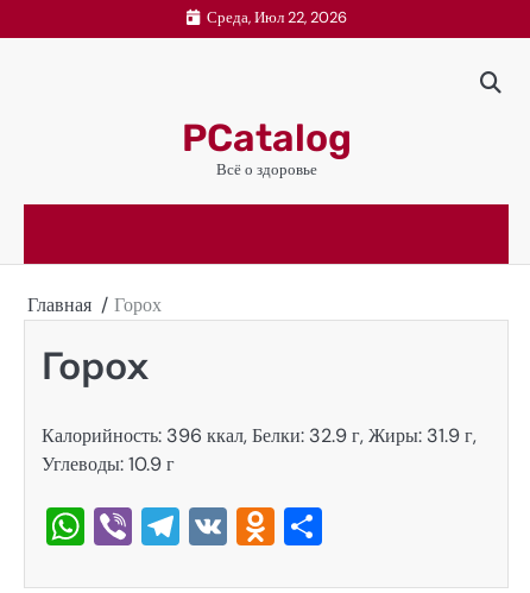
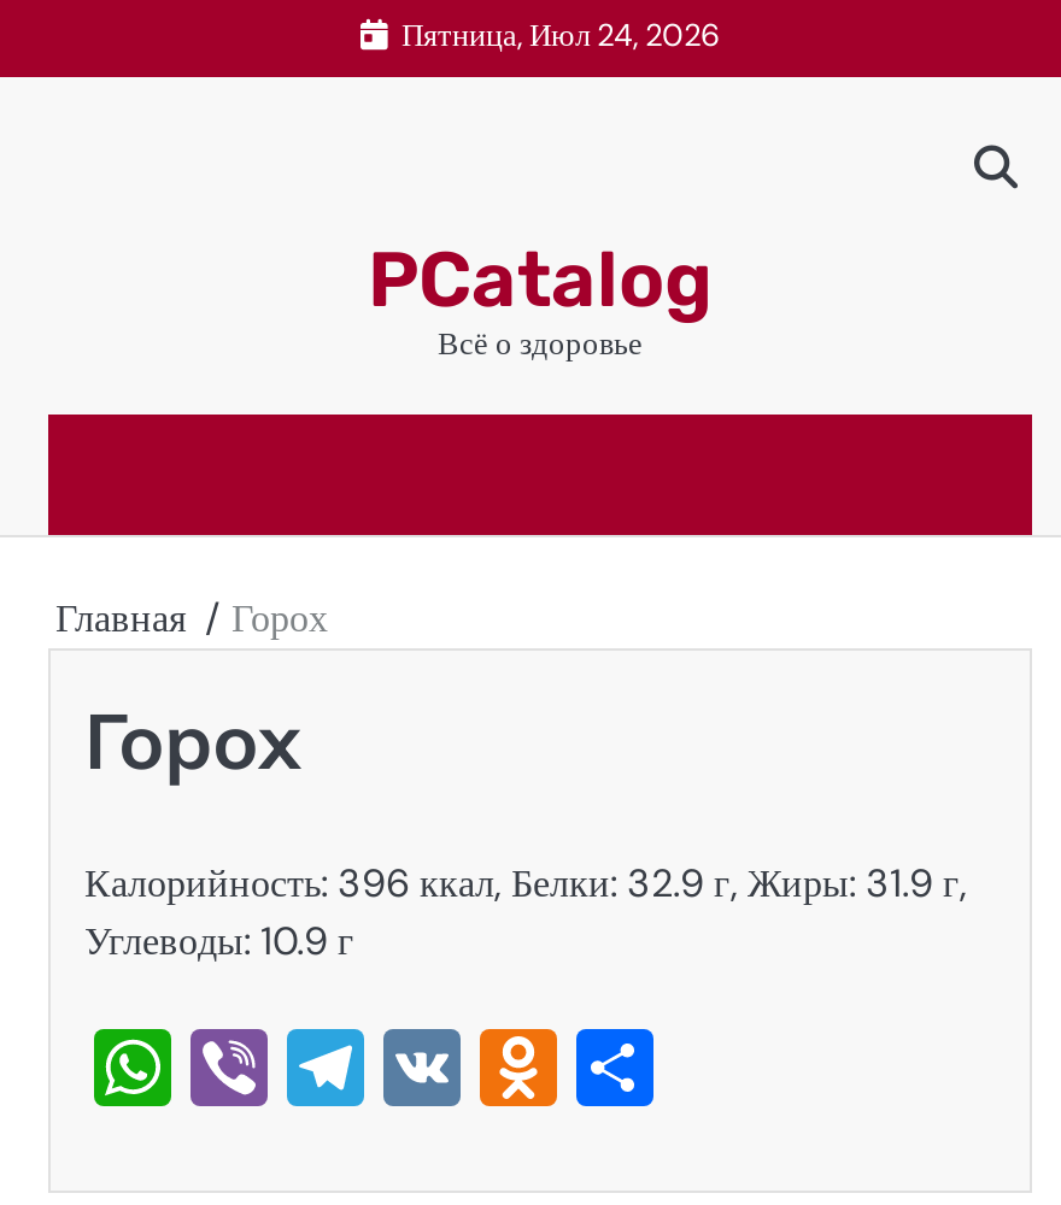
- Среда, Июл 22, 2026
+ Пятница, Июл 24, 2026
